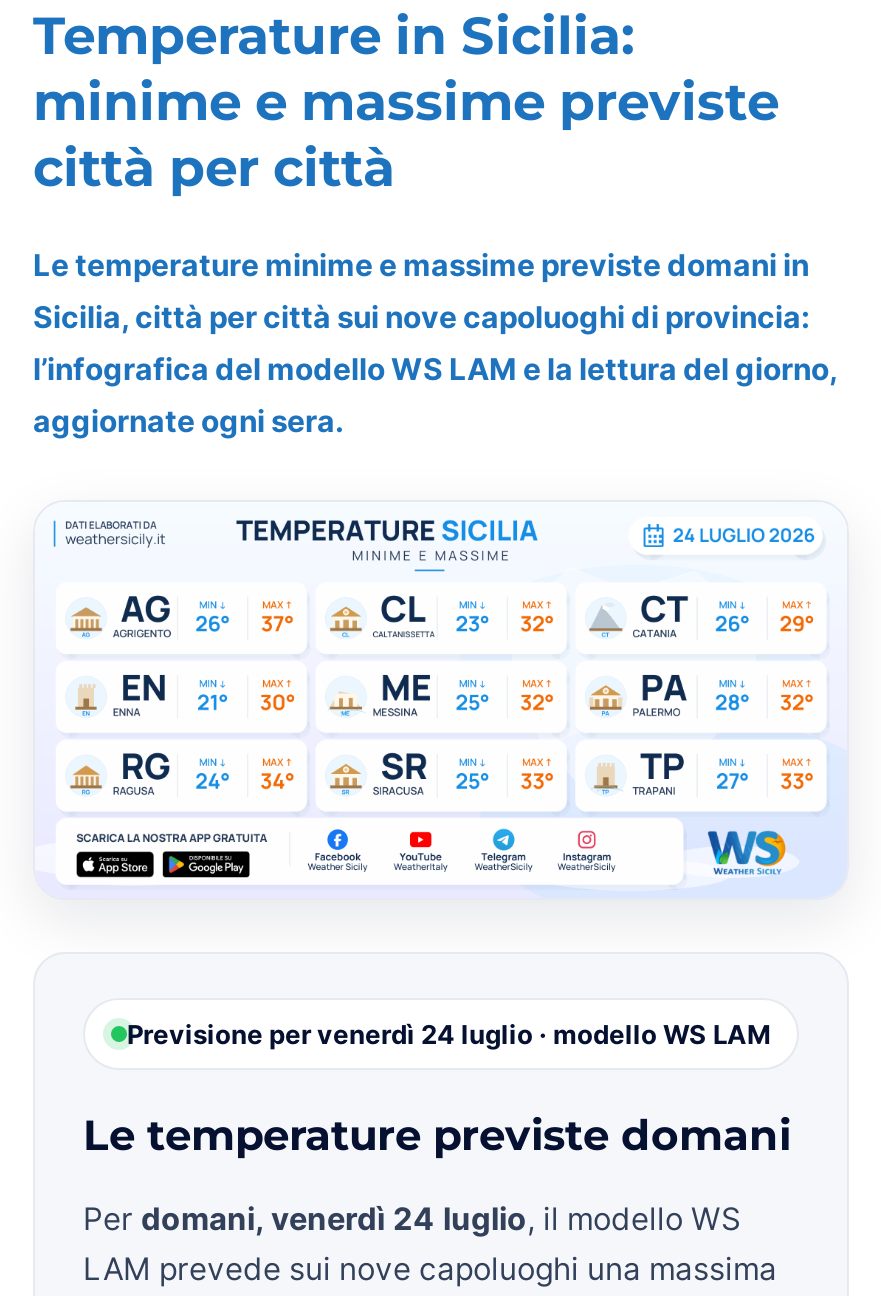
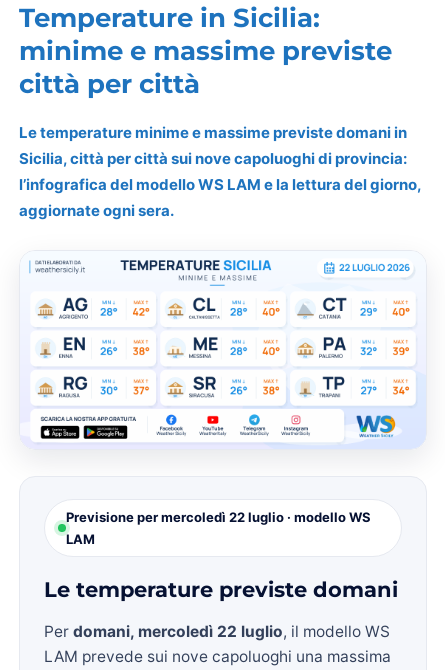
- Previsione per venerdì 24 luglio · modello WS LAM
+ Previsione per mercoledì 22 luglio · modello WS
+ LAM

- Per domani, venerdì 24 luglio, il modello WS
+ Per domani, mercoledì 22 luglio, il modello WS
